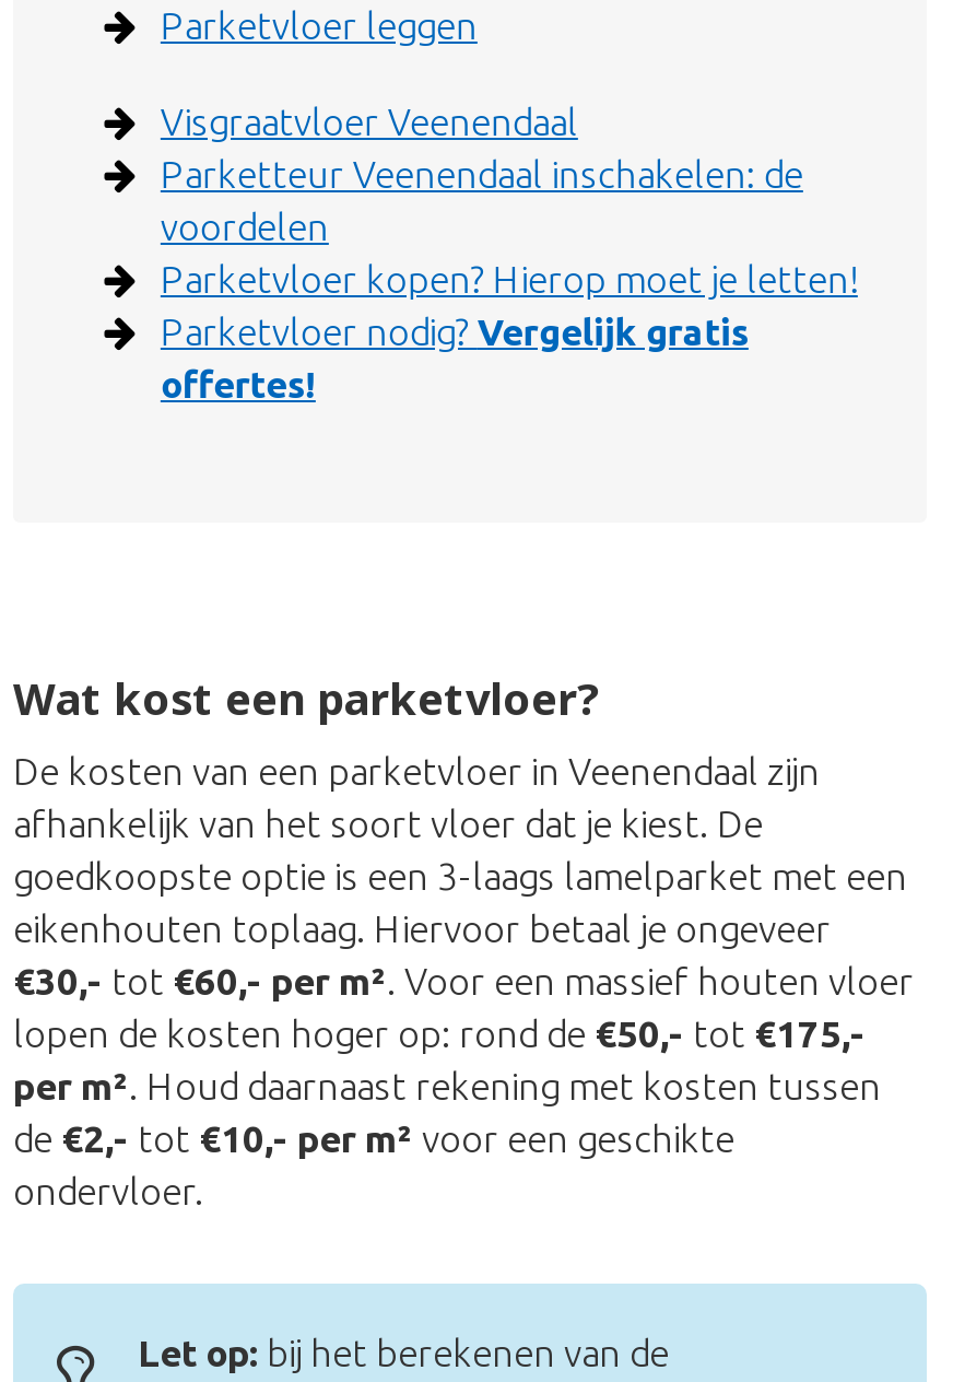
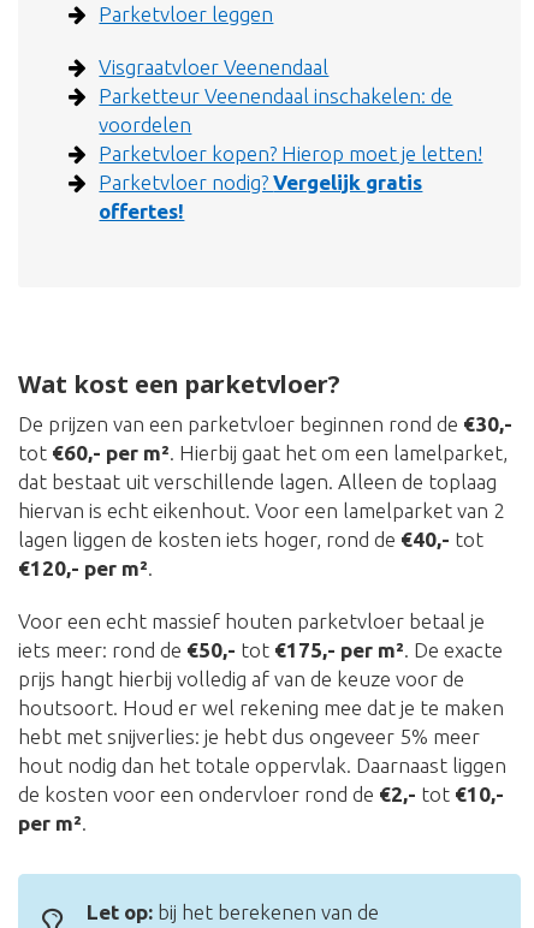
- De kosten van een parketvloer in Veenendaal zijn
- afhankelijk van het soort vloer dat je kiest. De
- goedkoopste optie is een 3-laags lamelparket met een
- eikenhouten toplaag. Hiervoor betaal je ongeveer
- €30,- tot €60,- per m². Voor een massief houten vloer
- lopen de kosten hoger op: rond de €50,- tot €175,-
- per m². Houd daarnaast rekening met kosten tussen
- de €2,- tot €10,- per m² voor een geschikte
- ondervloer.
+ De prijzen van een parketvloer beginnen rond de €30,-
+ tot €60,- per m². Hierbij gaat het om een lamelparket,
+ dat bestaat uit verschillende lagen. Alleen de toplaag
+ hiervan is echt eikenhout. Voor een lamelparket van 2
+ lagen liggen de kosten iets hoger, rond de €40,- tot
+ €120,- per m².
+ Voor een echt massief houten parketvloer betaal je
+ iets meer: rond de €50,- tot €175,- per m². De exacte
+ prijs hangt hierbij volledig af van de keuze voor de
+ houtsoort. Houd er wel rekening mee dat je te maken
+ hebt met snijverlies: je hebt dus ongeveer 5% meer
+ hout nodig dan het totale oppervlak. Daarnaast liggen
+ de kosten voor een ondervloer rond de €2,- tot €10,-
+ per m².
